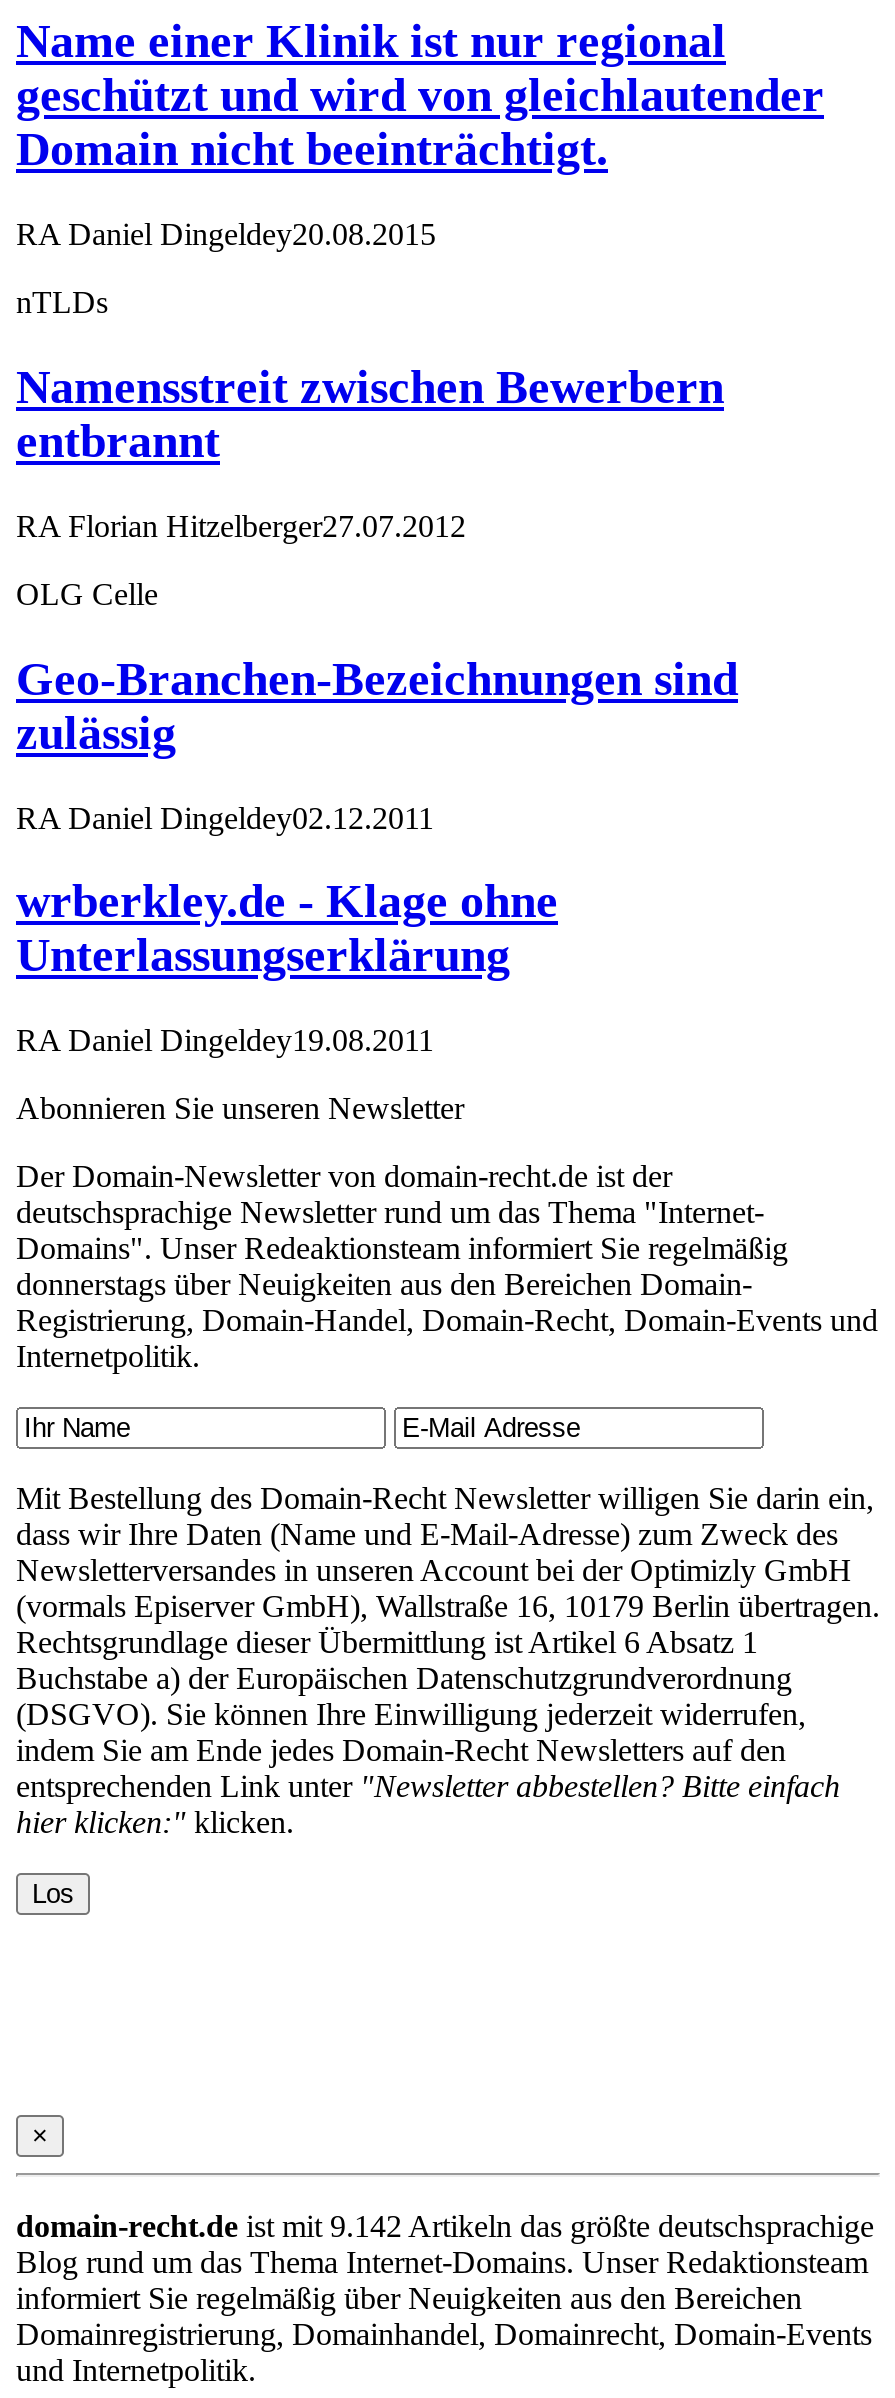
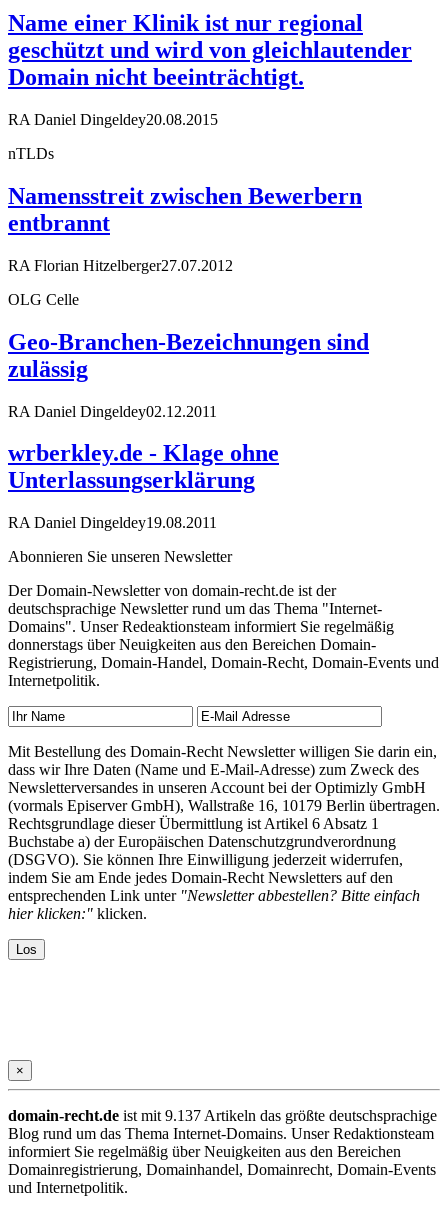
- domain-recht.de ist mit 9.142 Artikeln das größte deutschsprachige
+ domain-recht.de ist mit 9.137 Artikeln das größte deutschsprachige
